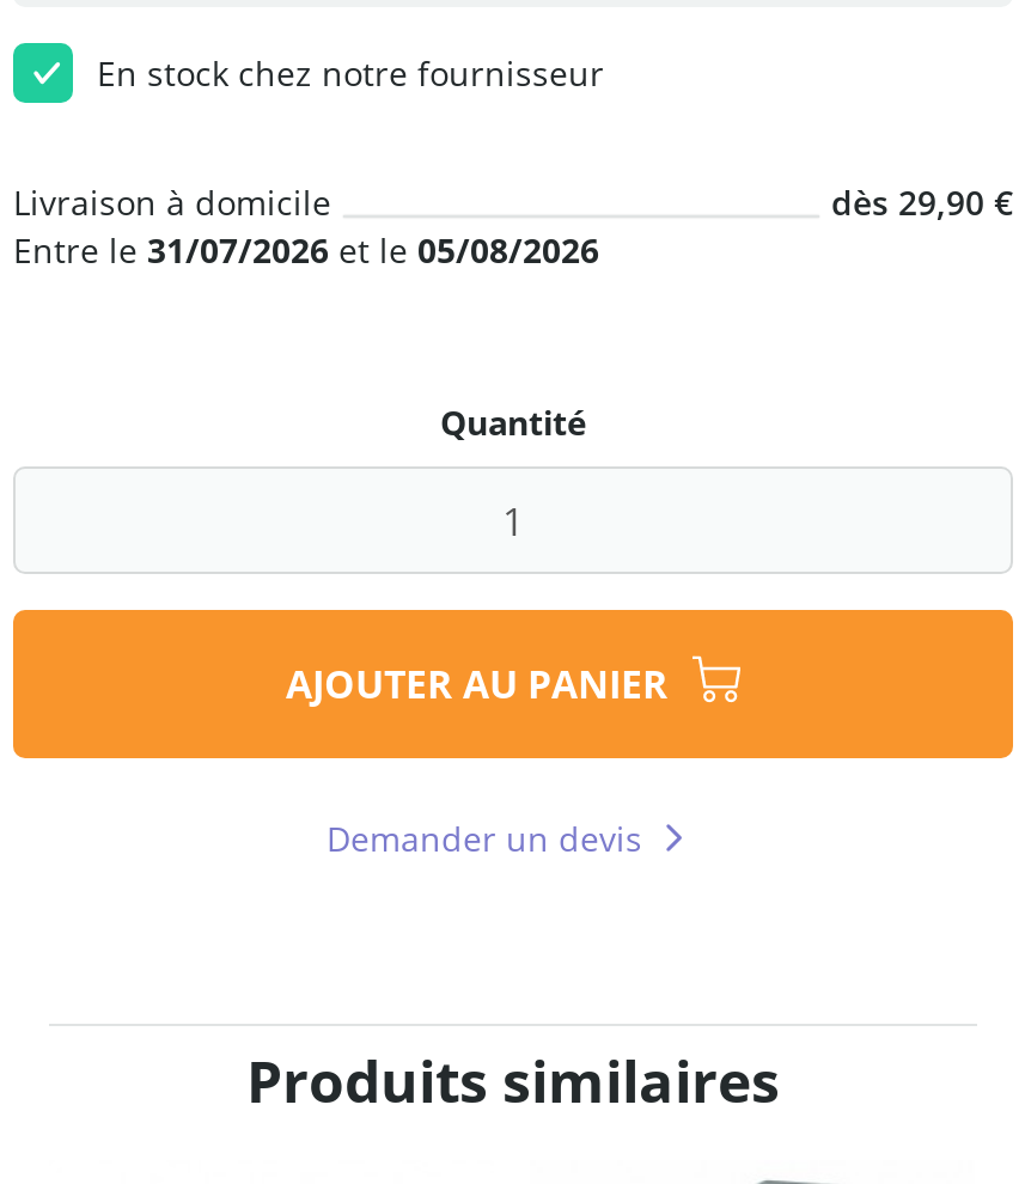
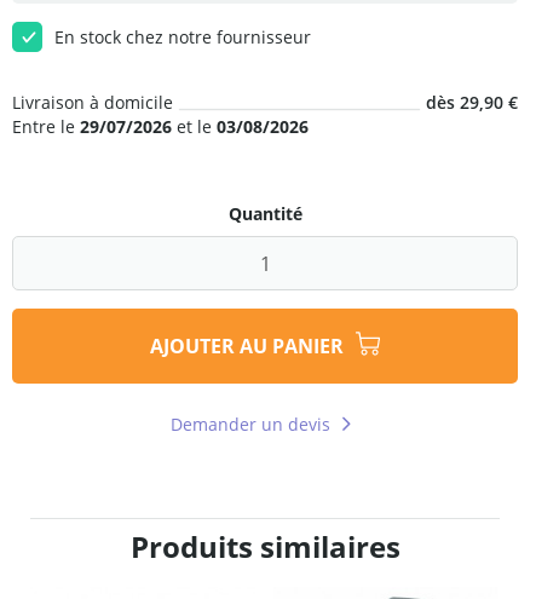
- Entre le 31/07/2026 et le 05/08/2026
+ Entre le 29/07/2026 et le 03/08/2026
